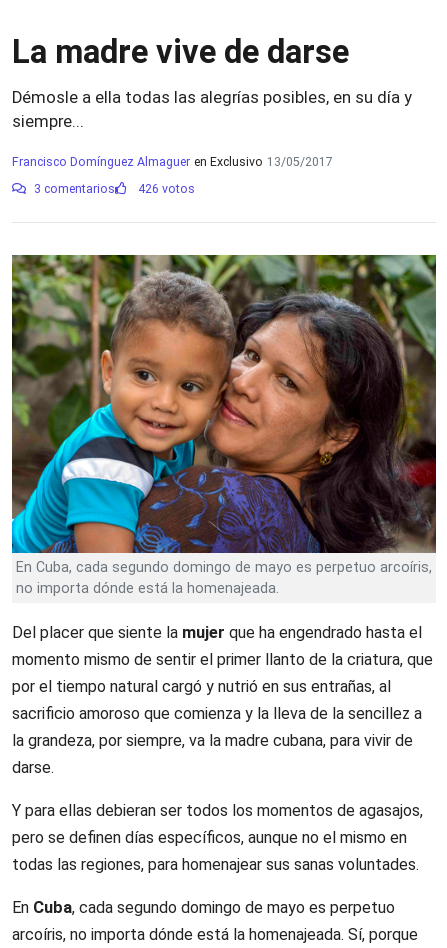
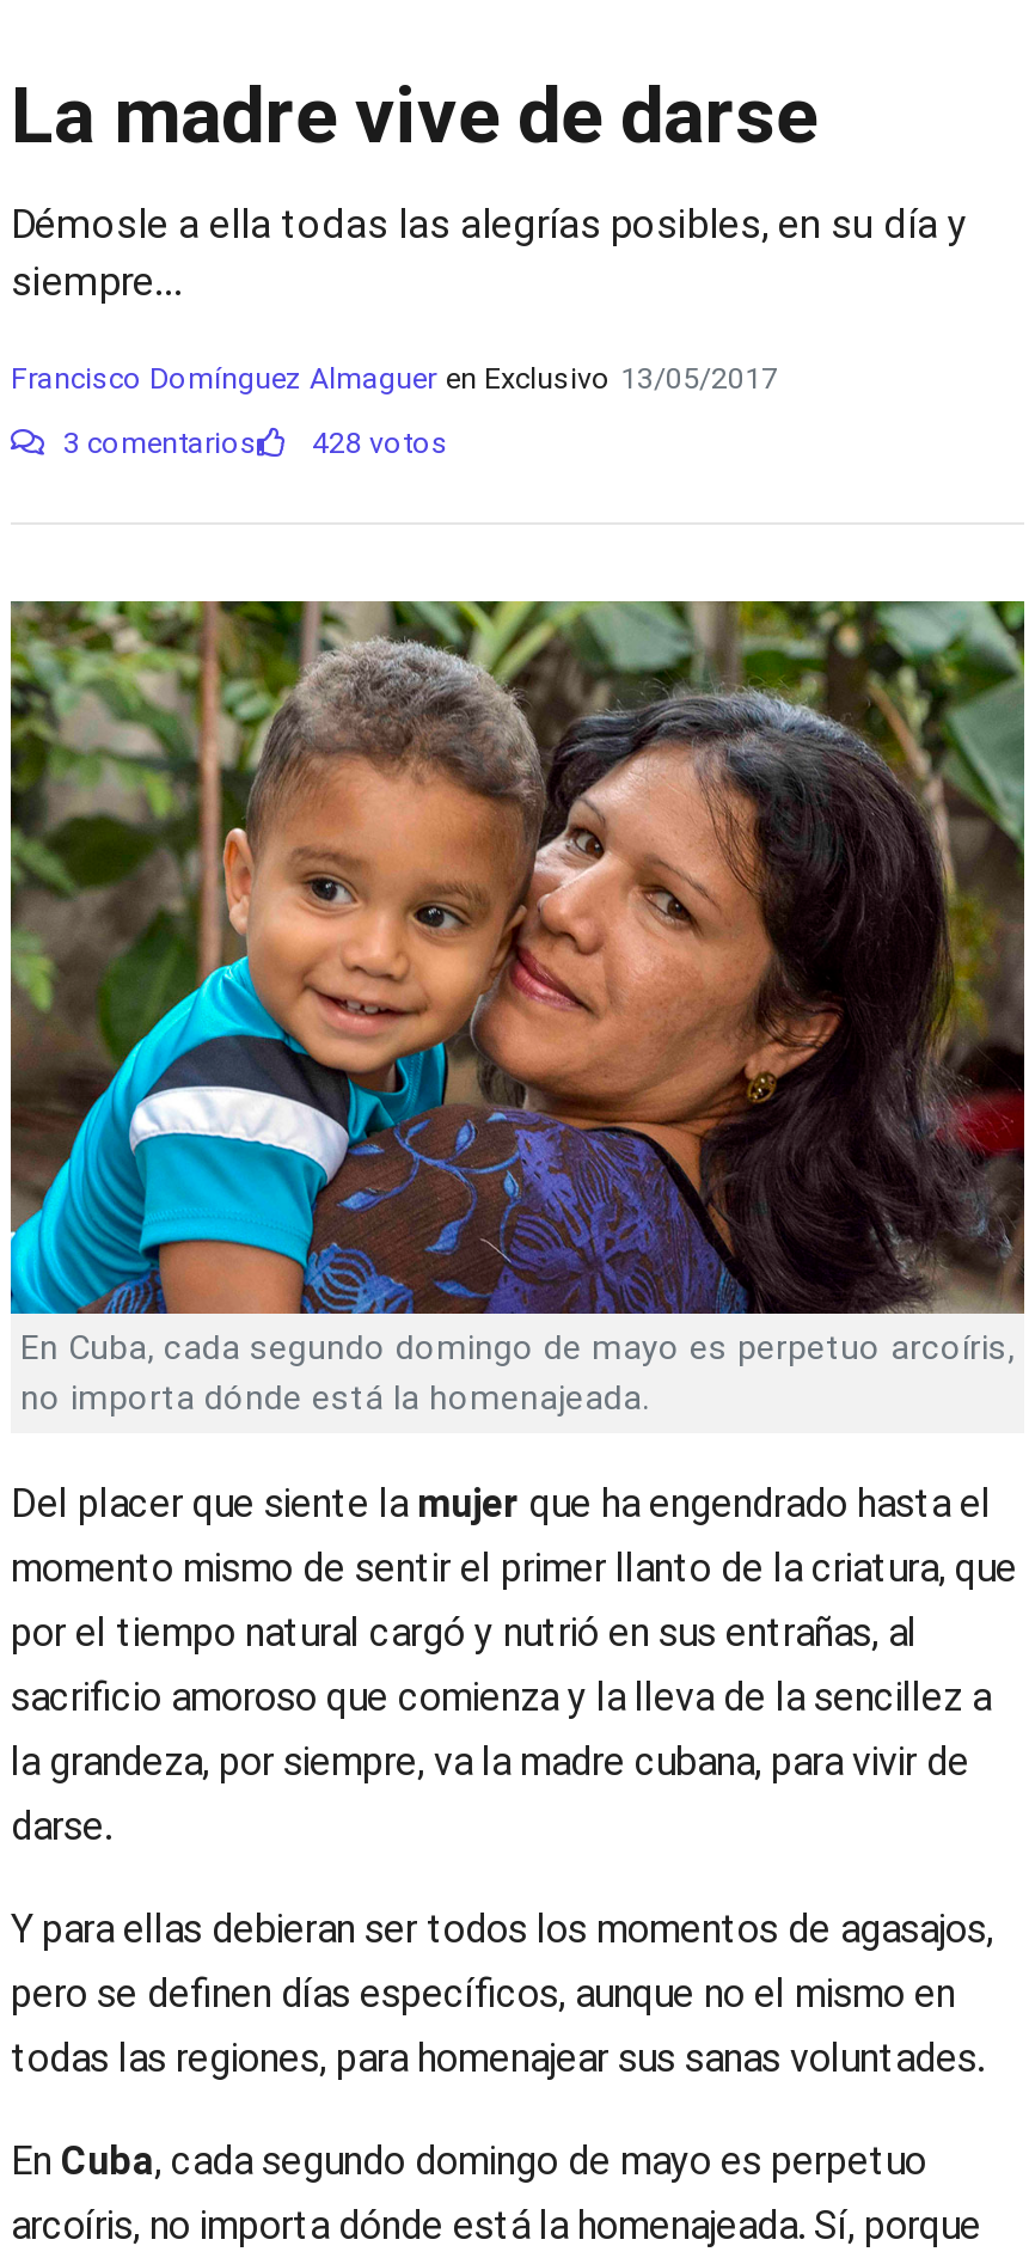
- 3 comentarios 426 votos
+ 3 comentarios 428 votos
